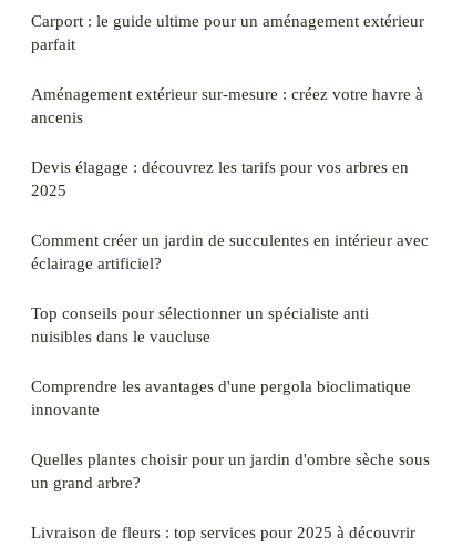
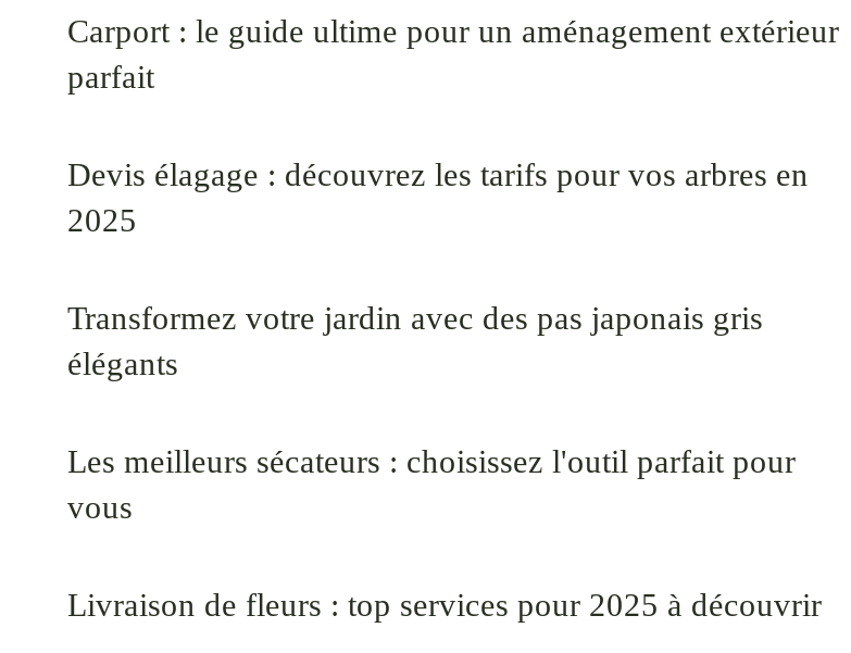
- Aménagement extérieur sur-mesure : créez votre havre à
- ancenis

- Comment créer un jardin de succulentes en intérieur avec
- éclairage artificiel?
- Top conseils pour sélectionner un spécialiste anti
- nuisibles dans le vaucluse
- Comprendre les avantages d'une pergola bioclimatique
- innovante
- Quelles plantes choisir pour un jardin d'ombre sèche sous
- un grand arbre?
+ Transformez votre jardin avec des pas japonais gris
+ élégants
+ Les meilleurs sécateurs : choisissez l'outil parfait pour
+ vous
